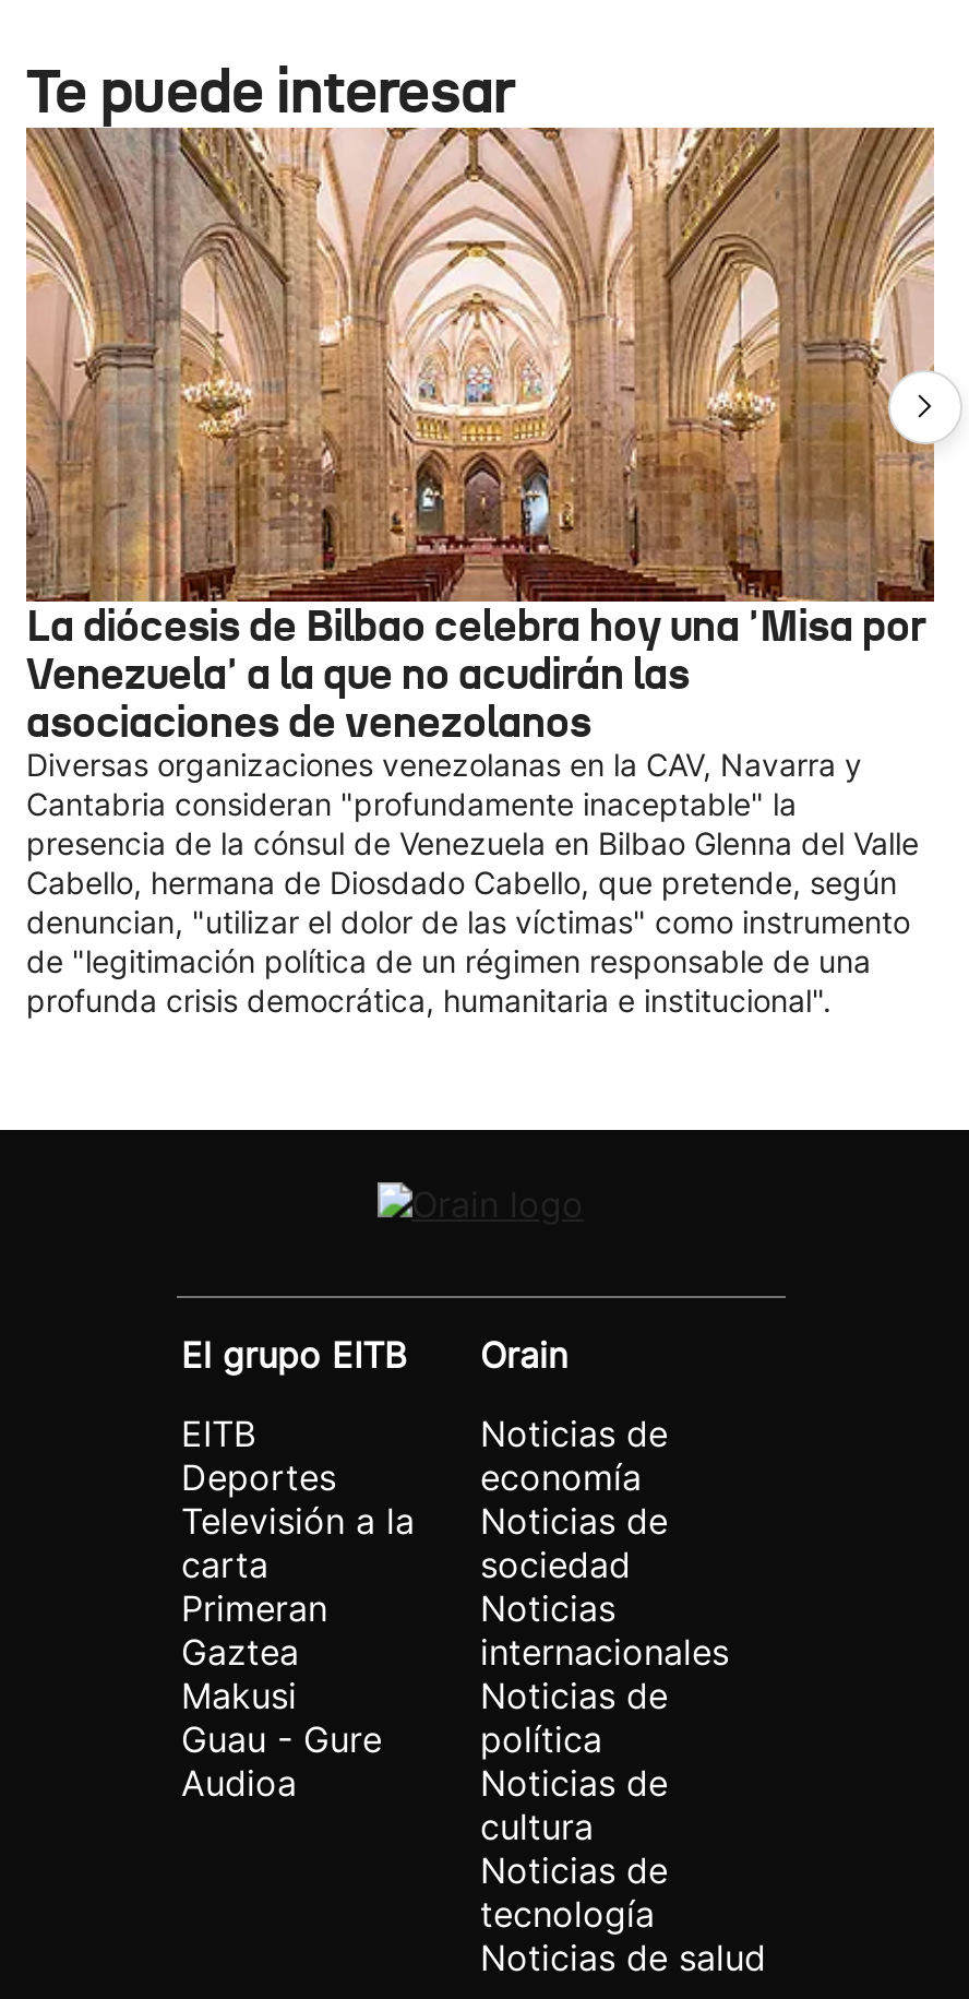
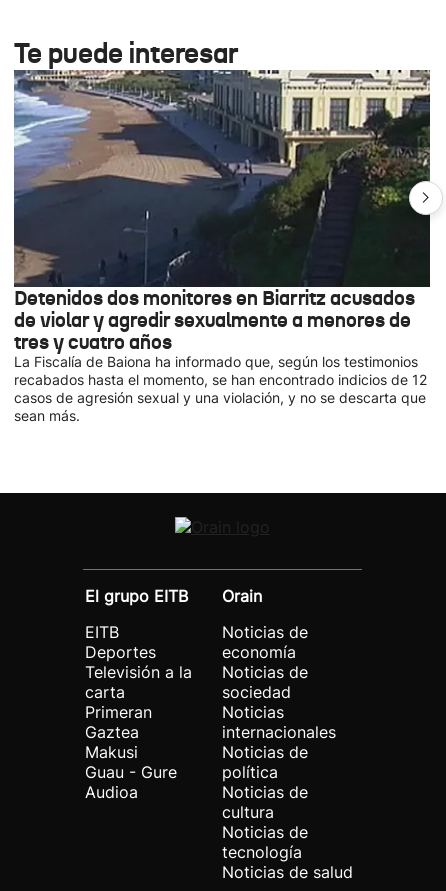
- [image]
+ [image]

- La diócesis de Bilbao celebra hoy una 'Misa por
- Venezuela' a la que no acudirán las
- asociaciones de venezolanos
- Diversas organizaciones venezolanas en la CAV, Navarra y
- Cantabria consideran "profundamente inaceptable" la
- presencia de la cónsul de Venezuela en Bilbao Glenna del Valle
- Cabello, hermana de Diosdado Cabello, que pretende, según
- denuncian, "utilizar el dolor de las víctimas" como instrumento
- de "legitimación política de un régimen responsable de una
- profunda crisis democrática, humanitaria e institucional".
+ Detenidos dos monitores en Biarritz acusados
+ de violar y agredir sexualmente a menores de
+ tres y cuatro años
+ La Fiscalía de Baiona ha informado que, según los testimonios
+ recabados hasta el momento, se han encontrado indicios de 12
+ casos de agresión sexual y una violación, y no se descarta que
+ sean más.
